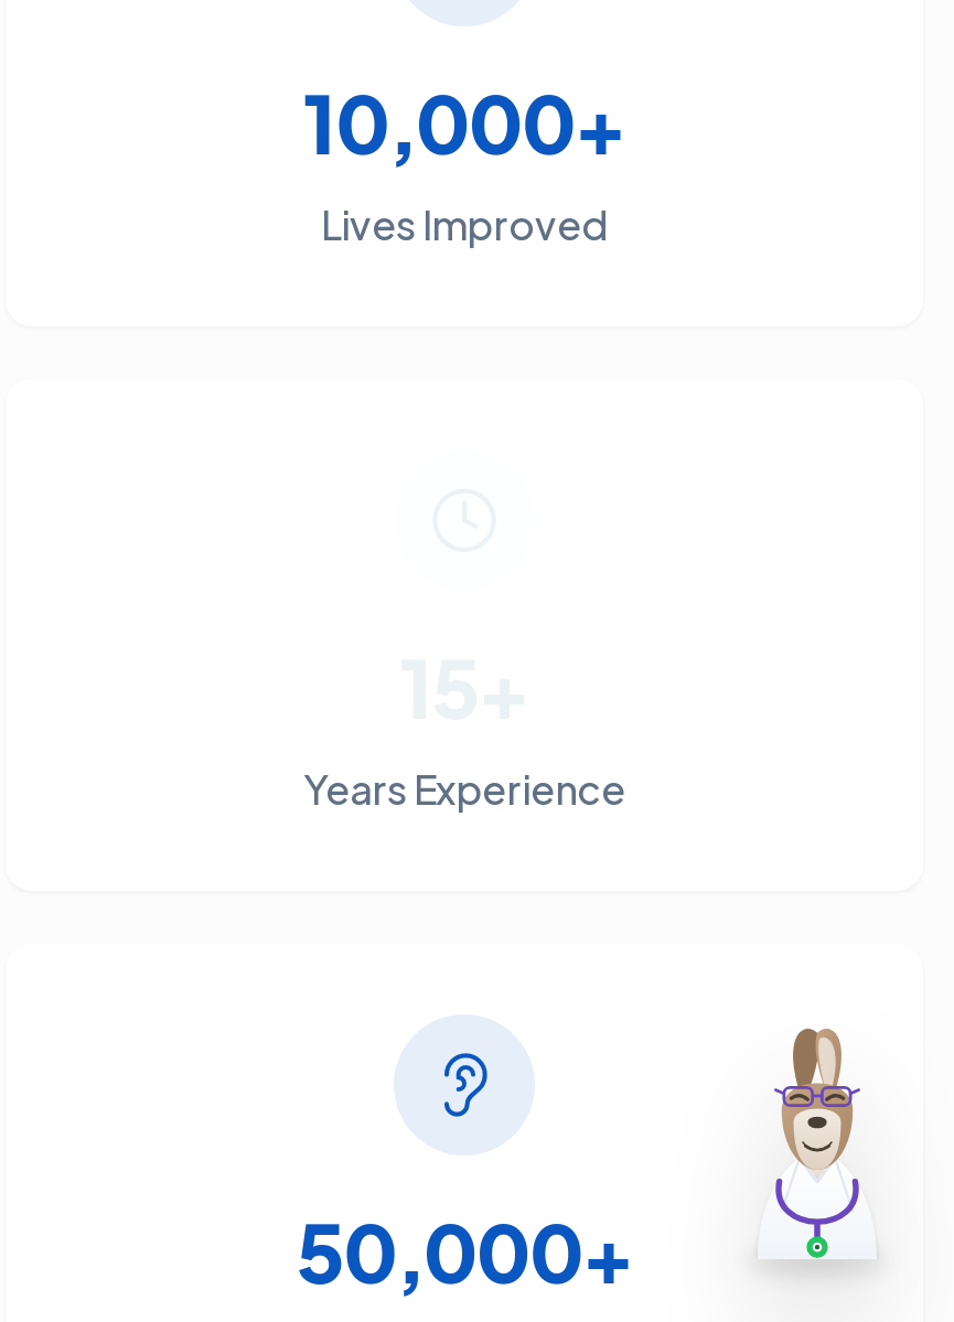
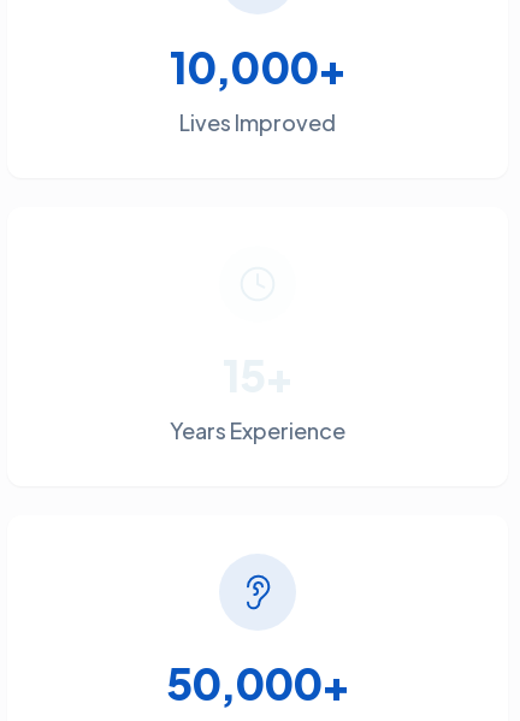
- [image]
